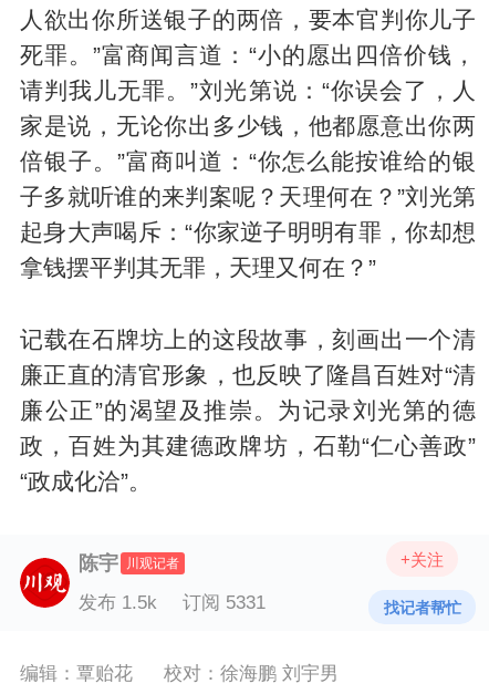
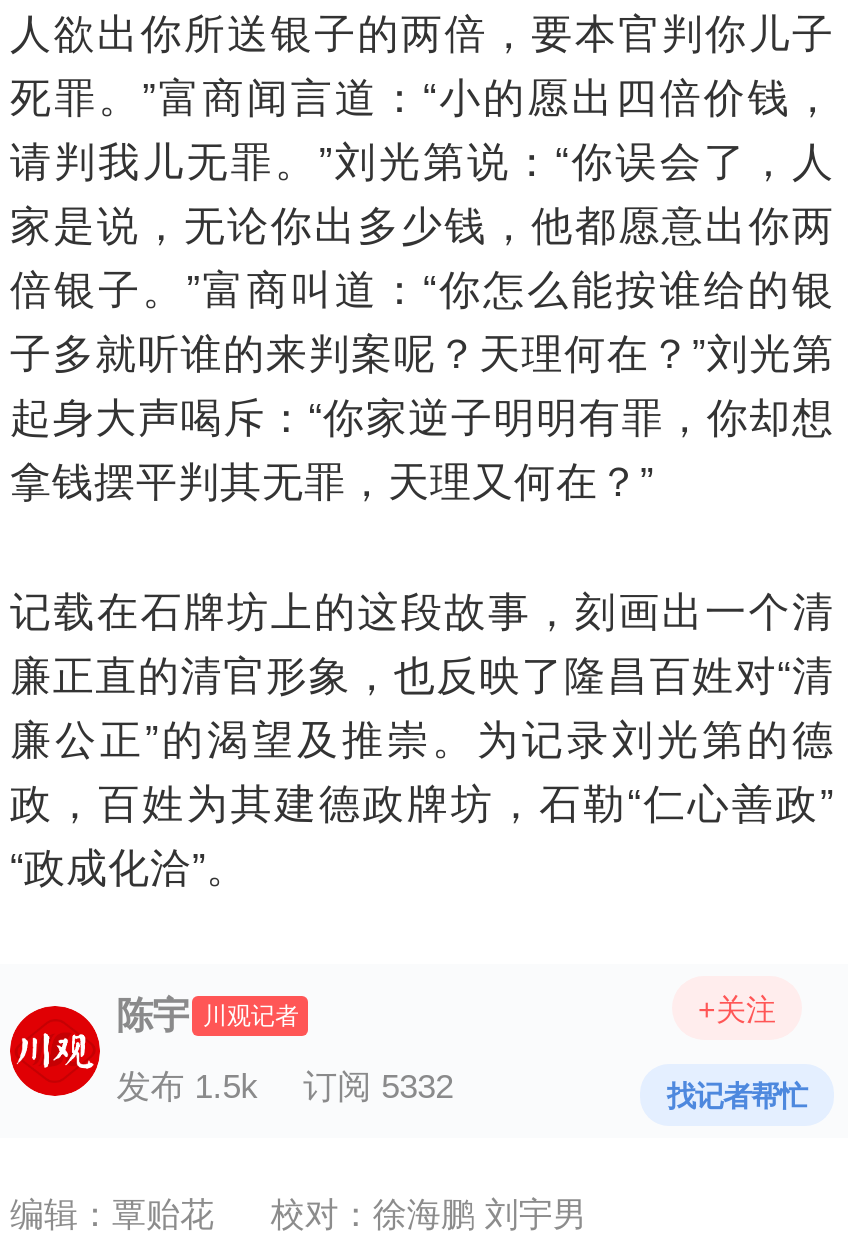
- 发布 1.5k 订阅 5331
+ 发布 1.5k 订阅 5332
